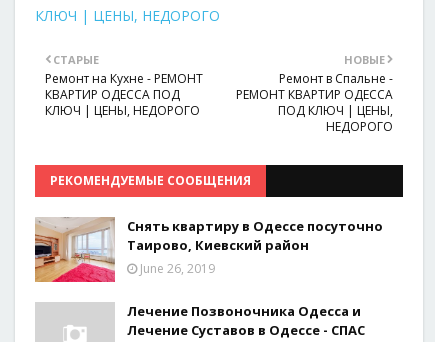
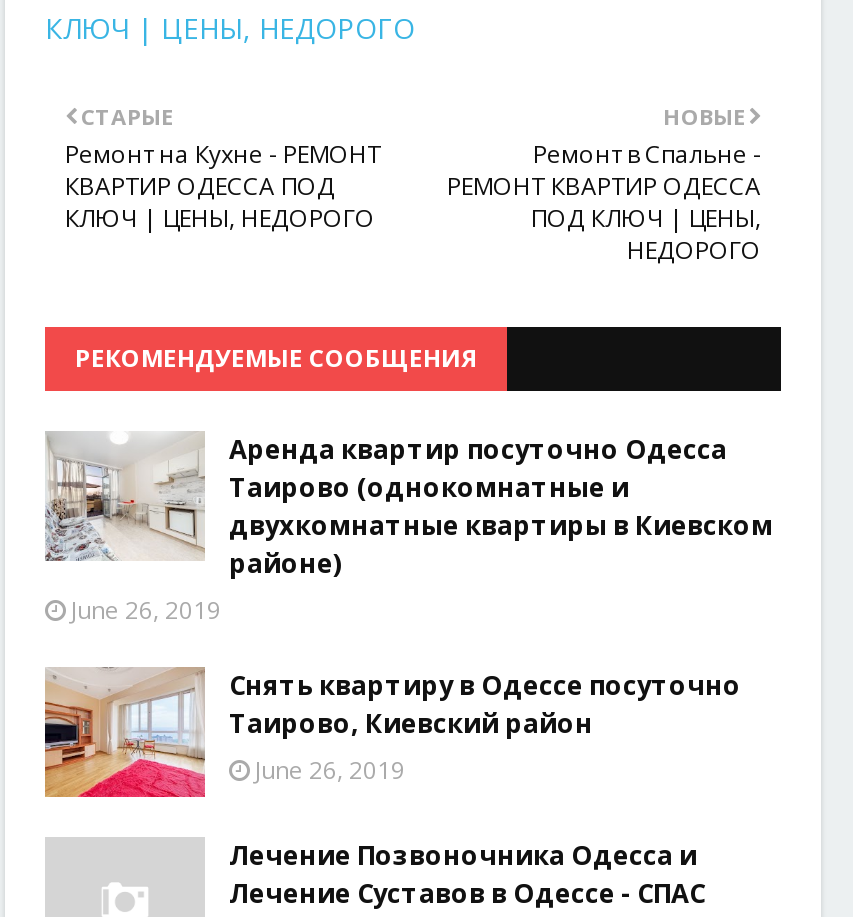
+ [image]
+ Аренда квартир посуточно Одесса
+ Таирово (однокомнатные и
+ двухкомнатные квартиры в Киевском
+ районе)
+ June 26, 2019
